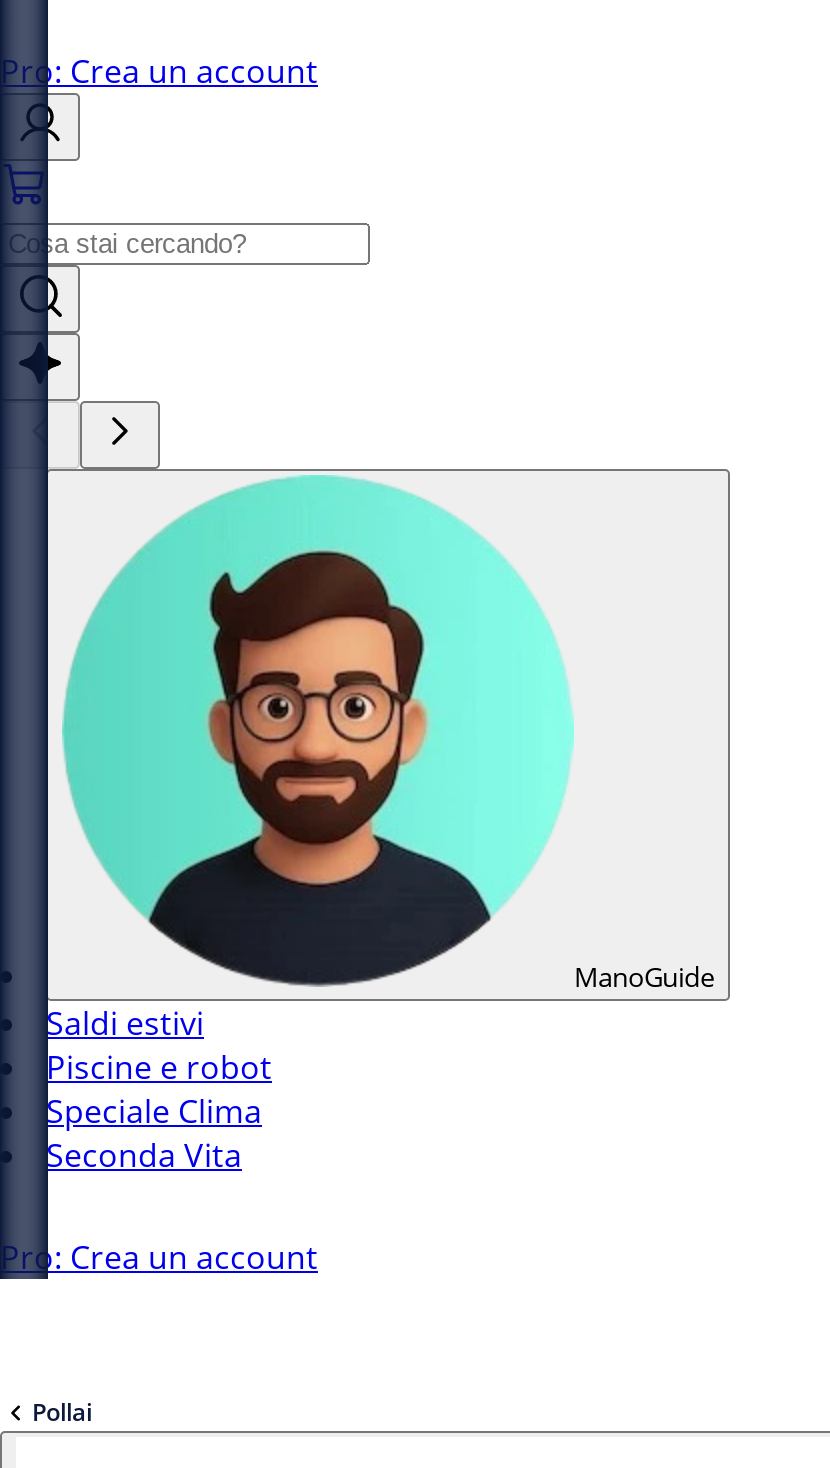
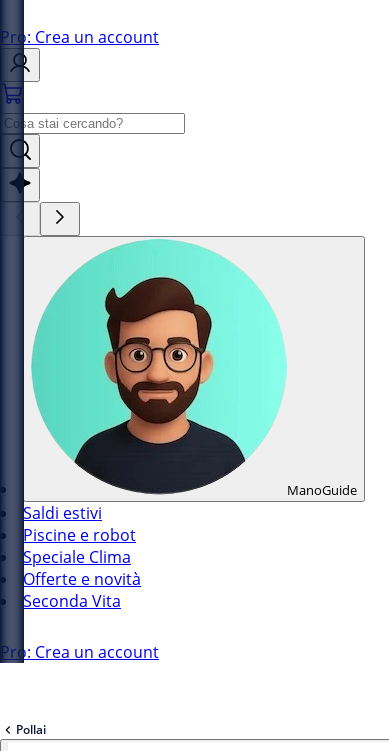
+ Offerte e novità
